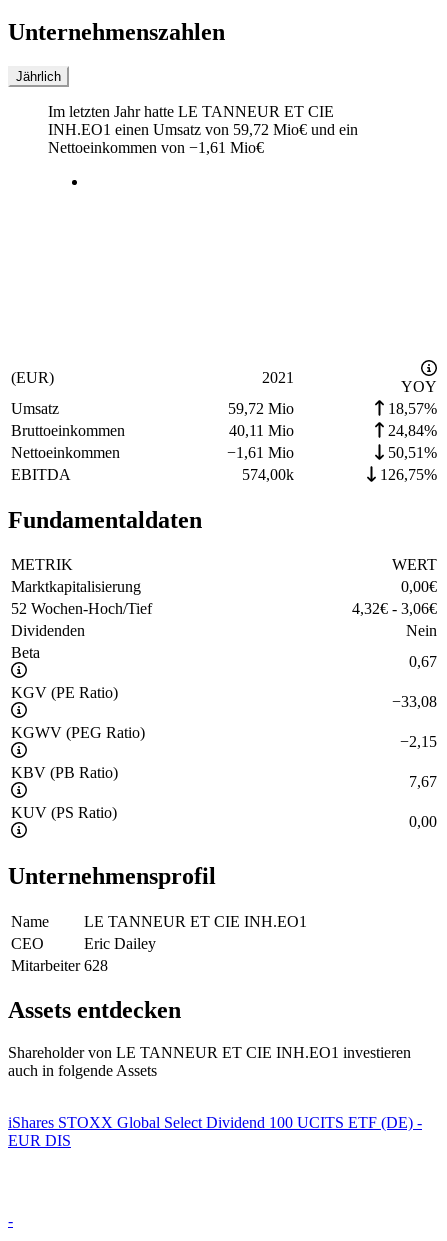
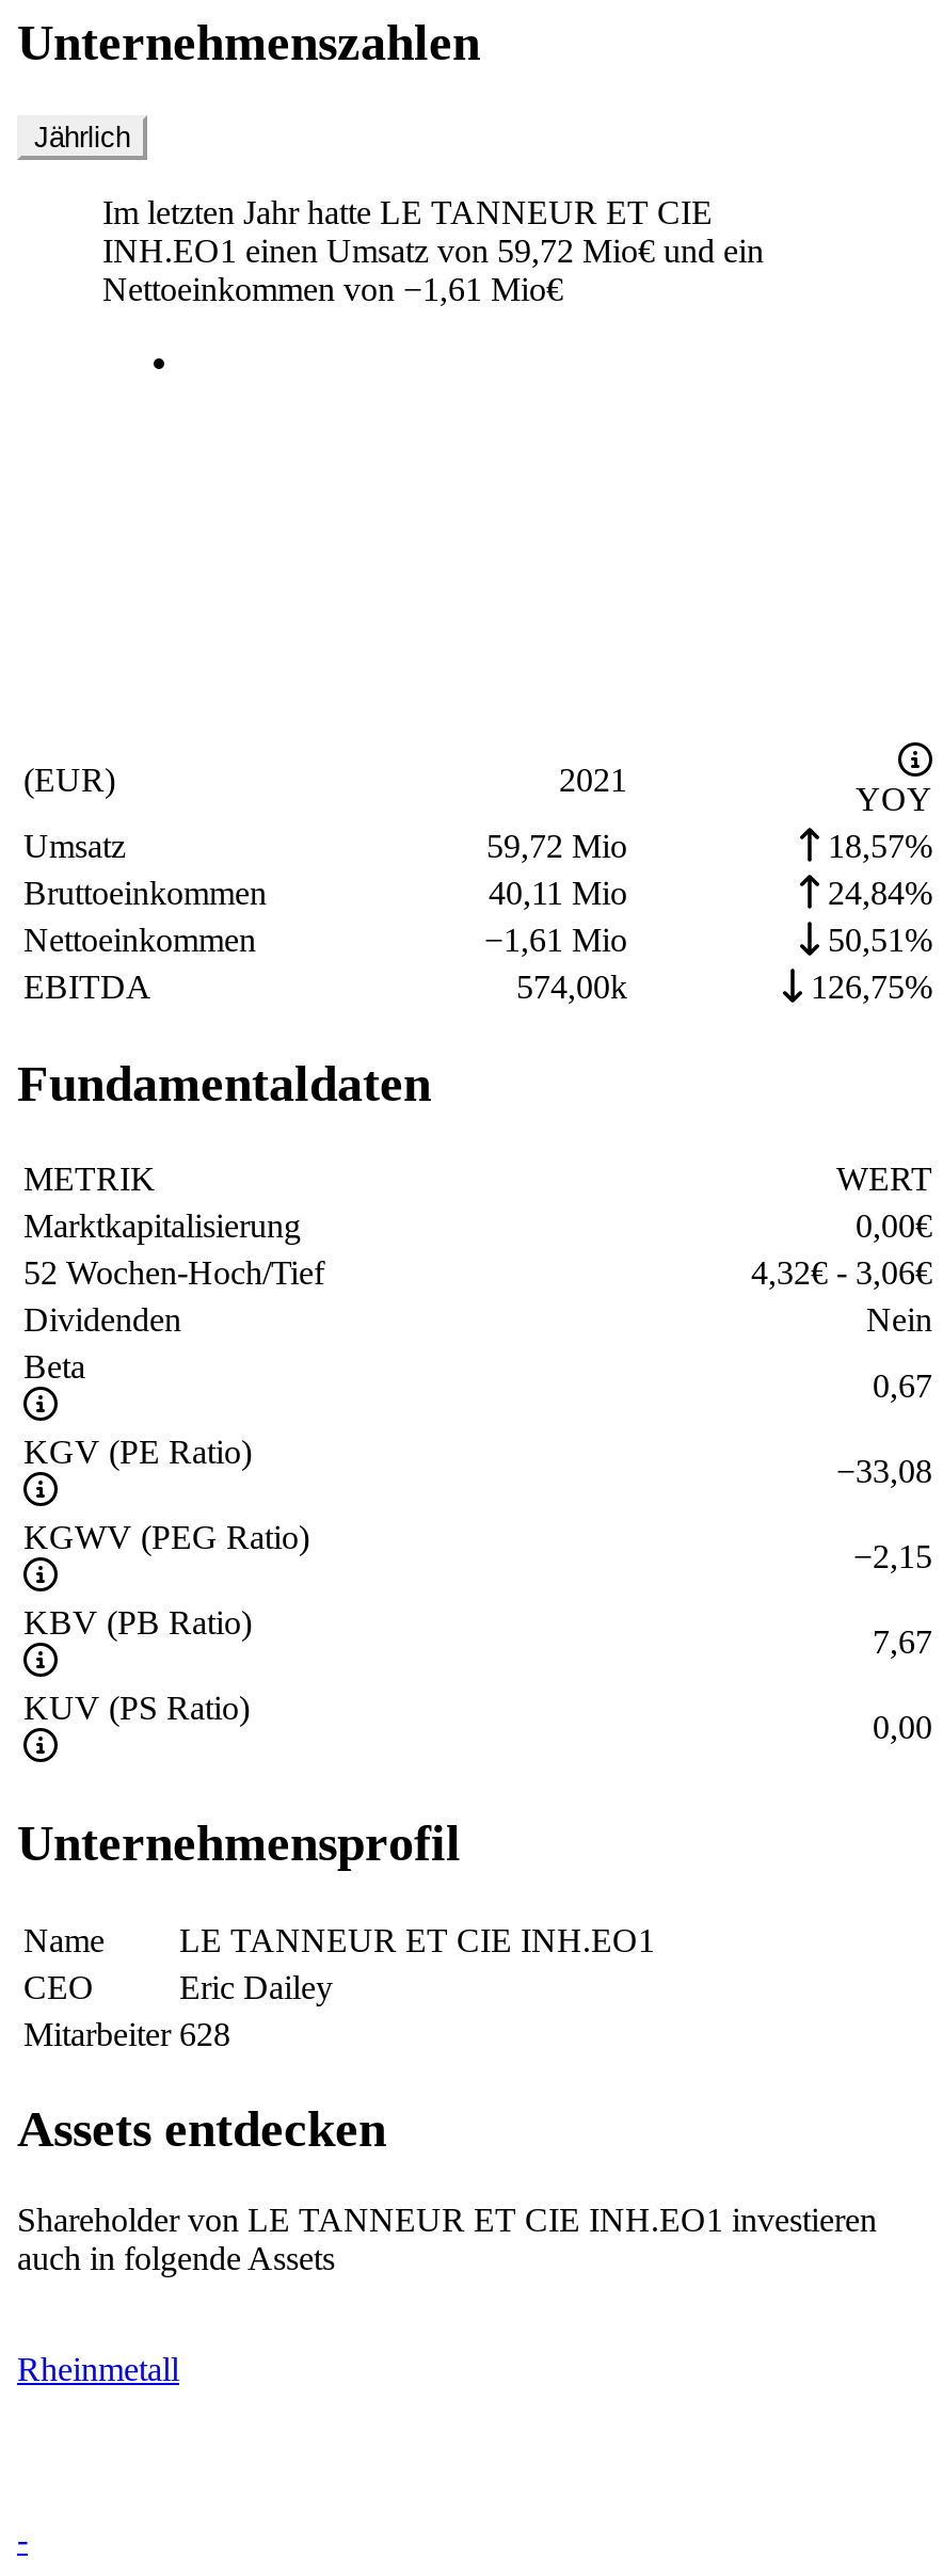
- iShares STOXX Global Select Dividend 100 UCITS ETF (DE) -
- EUR DIS
+ Rheinmetall
